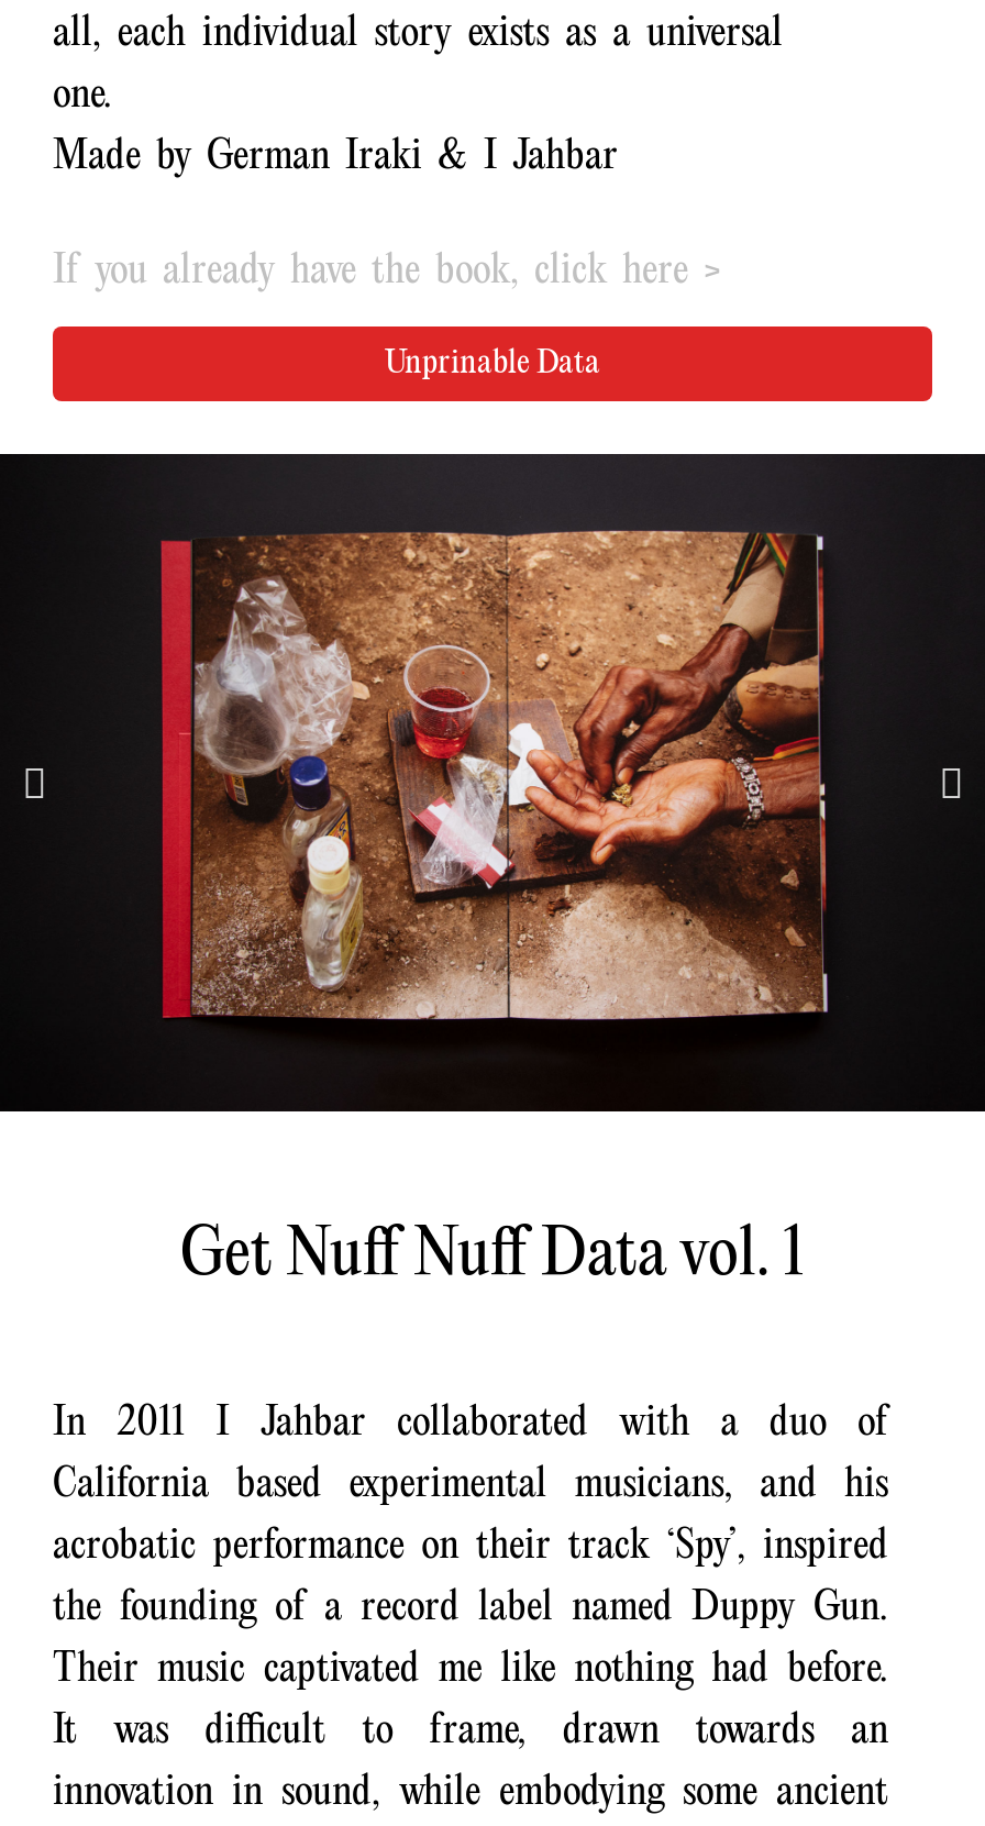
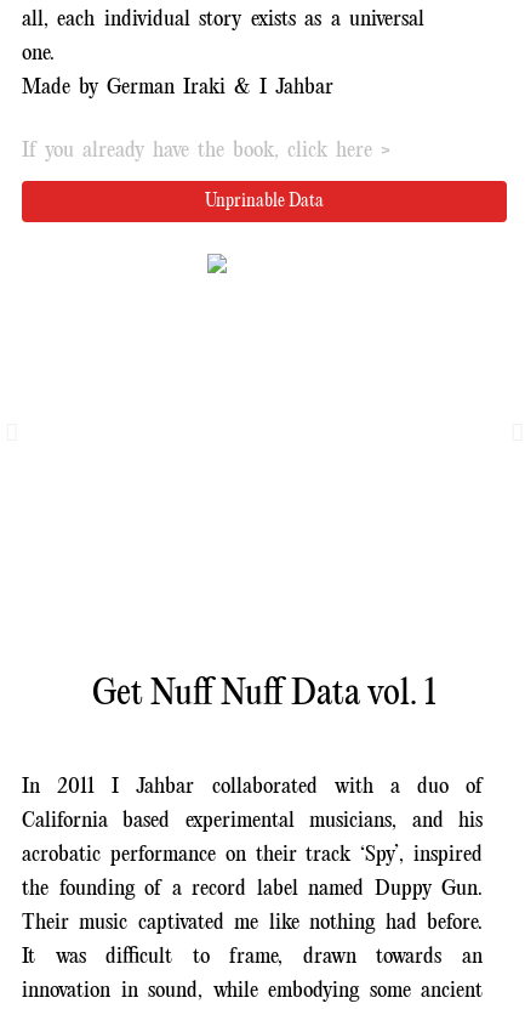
- [image]
